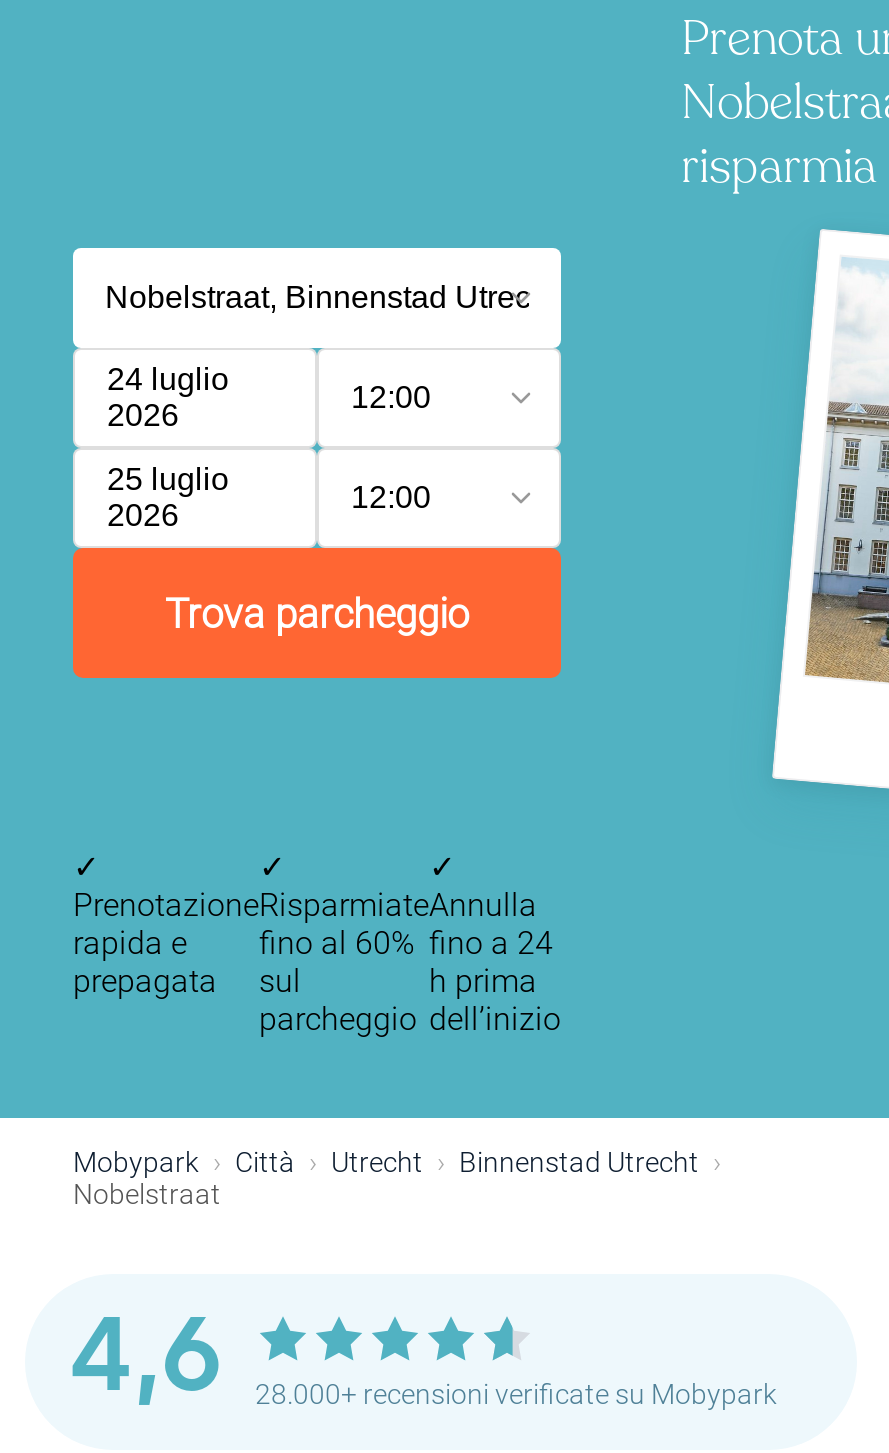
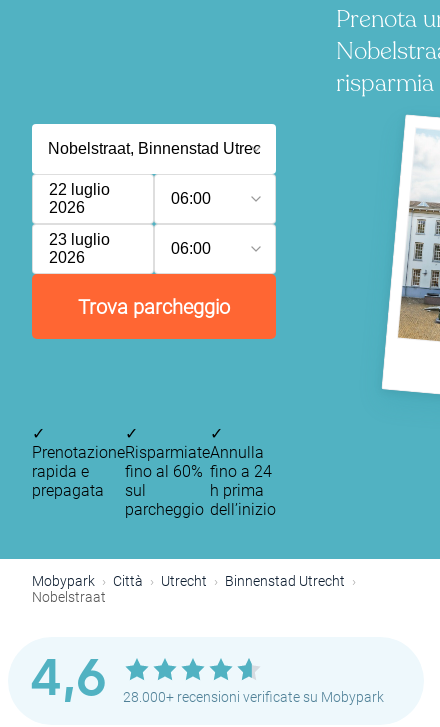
- 24 luglio
+ 22 luglio

- 12:00
+ 06:00

- 25 luglio
+ 23 luglio

- 12:00
+ 06:00
